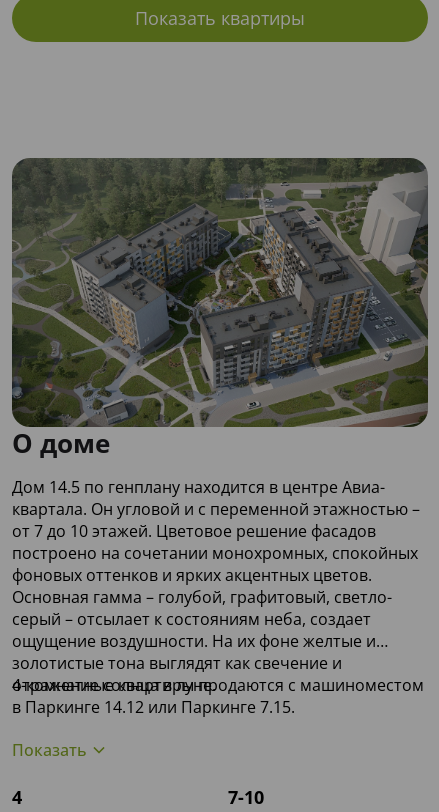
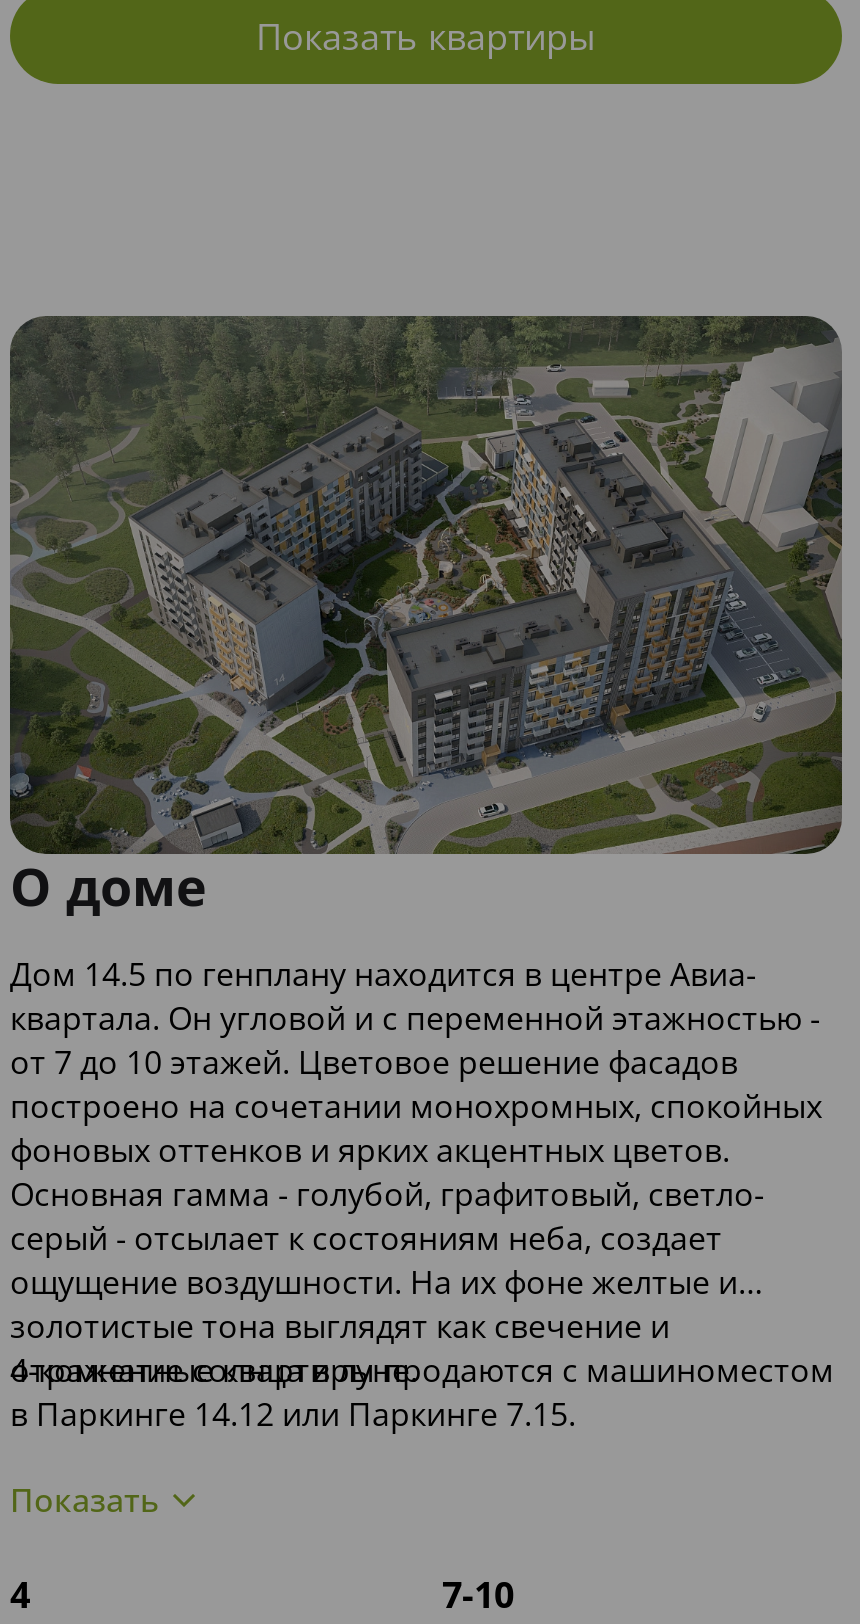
- квартала. Он угловой и с переменной этажностью –
+ квартала. Он угловой и с переменной этажностью -

- Основная гамма – голубой, графитовый, светло-
+ Основная гамма - голубой, графитовый, светло-

- серый – отсылает к состояниям неба, создает
+ серый - отсылает к состояниям неба, создает
